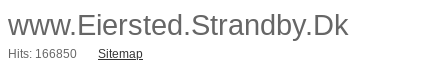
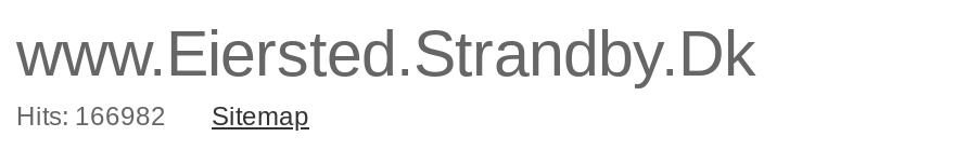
- Hits: 166850 Sitemap
+ Hits: 166982 Sitemap
